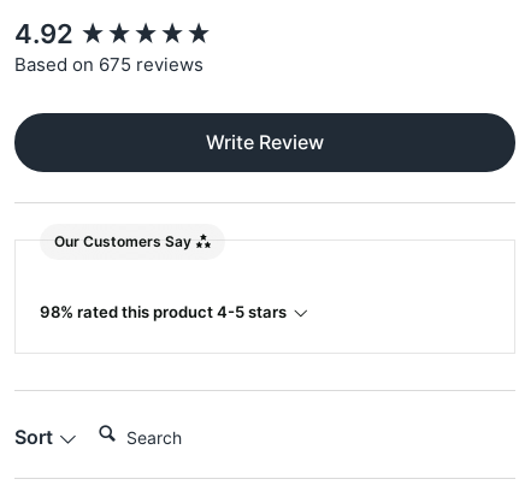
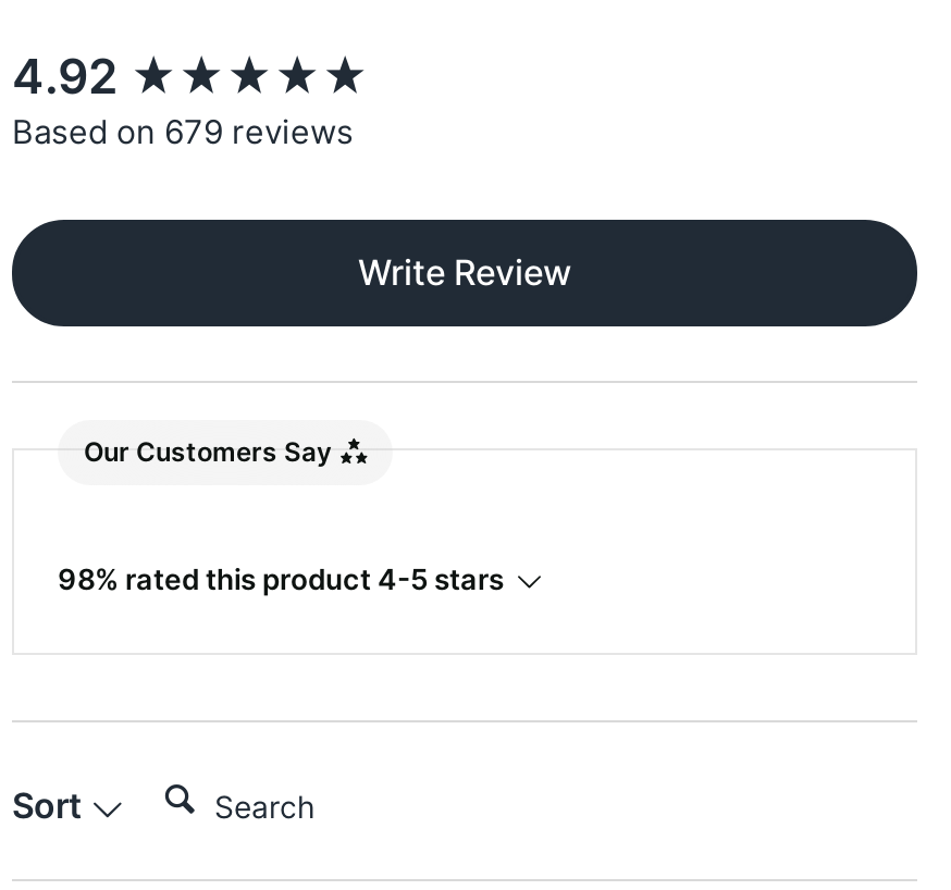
- Based on 675 reviews
+ Based on 679 reviews
